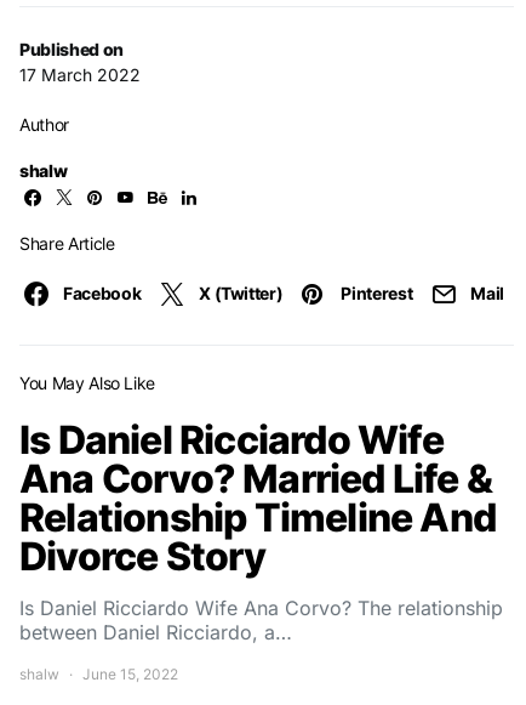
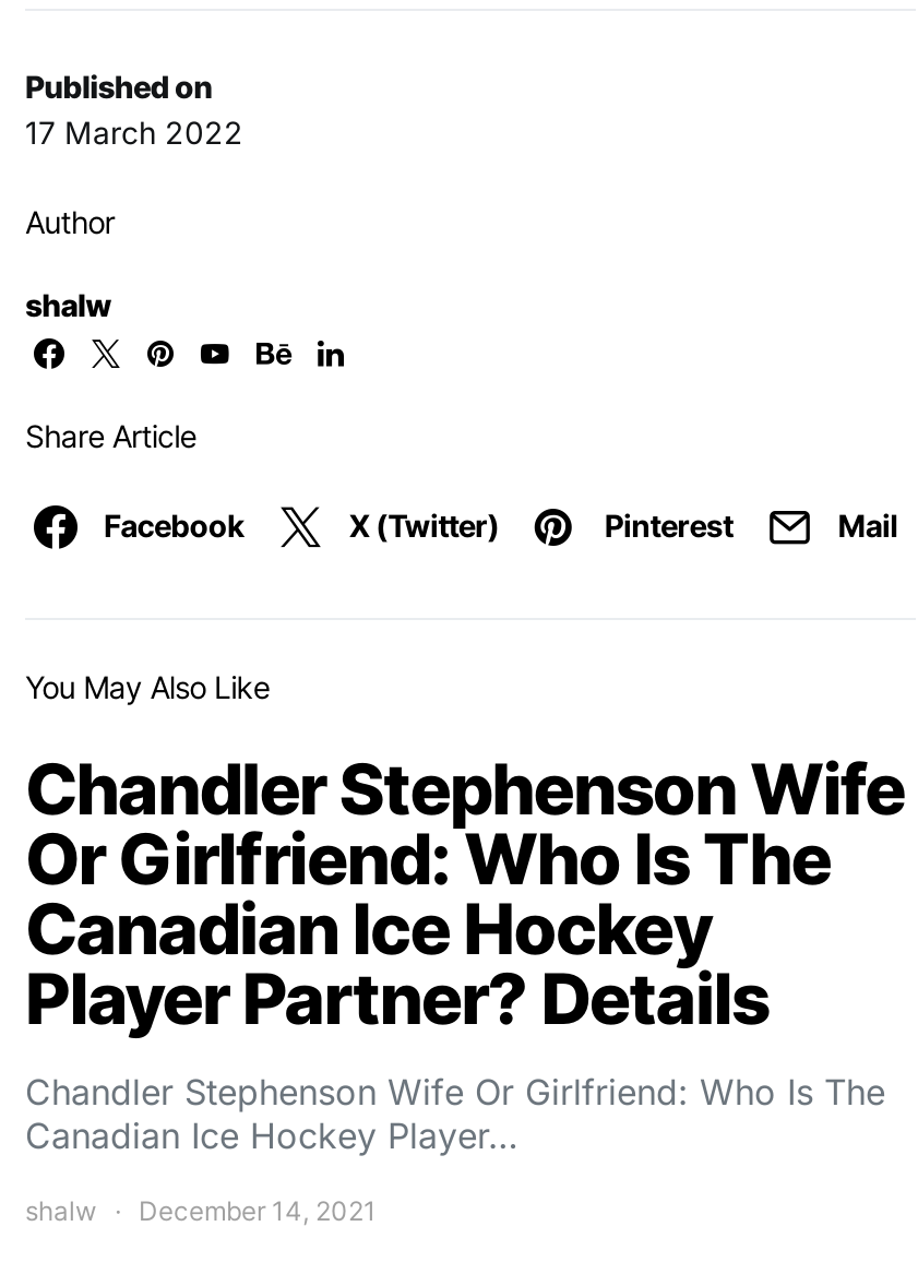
- Is Daniel Ricciardo Wife
- Ana Corvo? Married Life &
- Relationship Timeline And
- Divorce Story
- Is Daniel Ricciardo Wife Ana Corvo? The relationship
- between Daniel Ricciardo, a…
+ Chandler Stephenson Wife
+ Or Girlfriend: Who Is The
+ Canadian Ice Hockey
+ Player Partner? Details
+ Chandler Stephenson Wife Or Girlfriend: Who Is The
+ Canadian Ice Hockey Player…

- shalw June 15, 2022
+ shalw December 14, 2021
